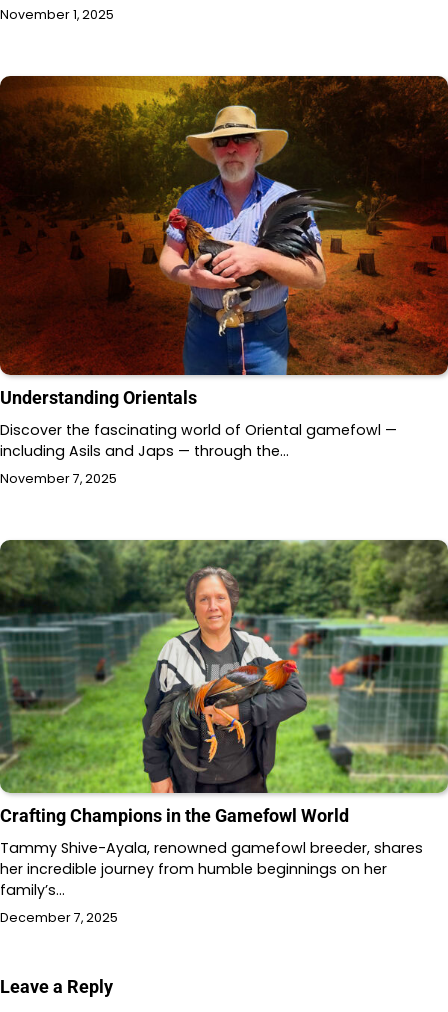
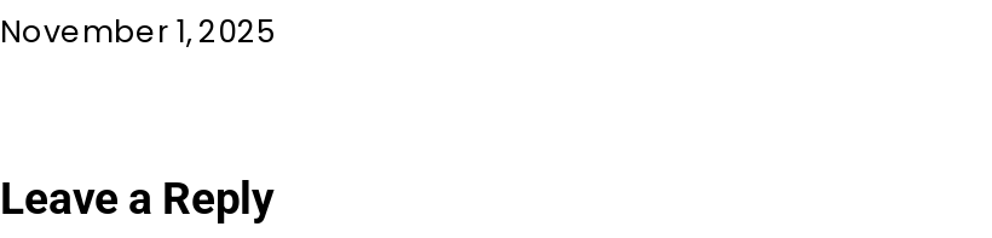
- [image]
- Understanding Orientals
- Discover the fascinating world of Oriental gamefowl —
- including Asils and Japs — through the…
- November 7, 2025

- [image]
- Crafting Champions in the Gamefowl World
- Tammy Shive-Ayala, renowned gamefowl breeder, shares
- her incredible journey from humble beginnings on her
- family’s…
- December 7, 2025
